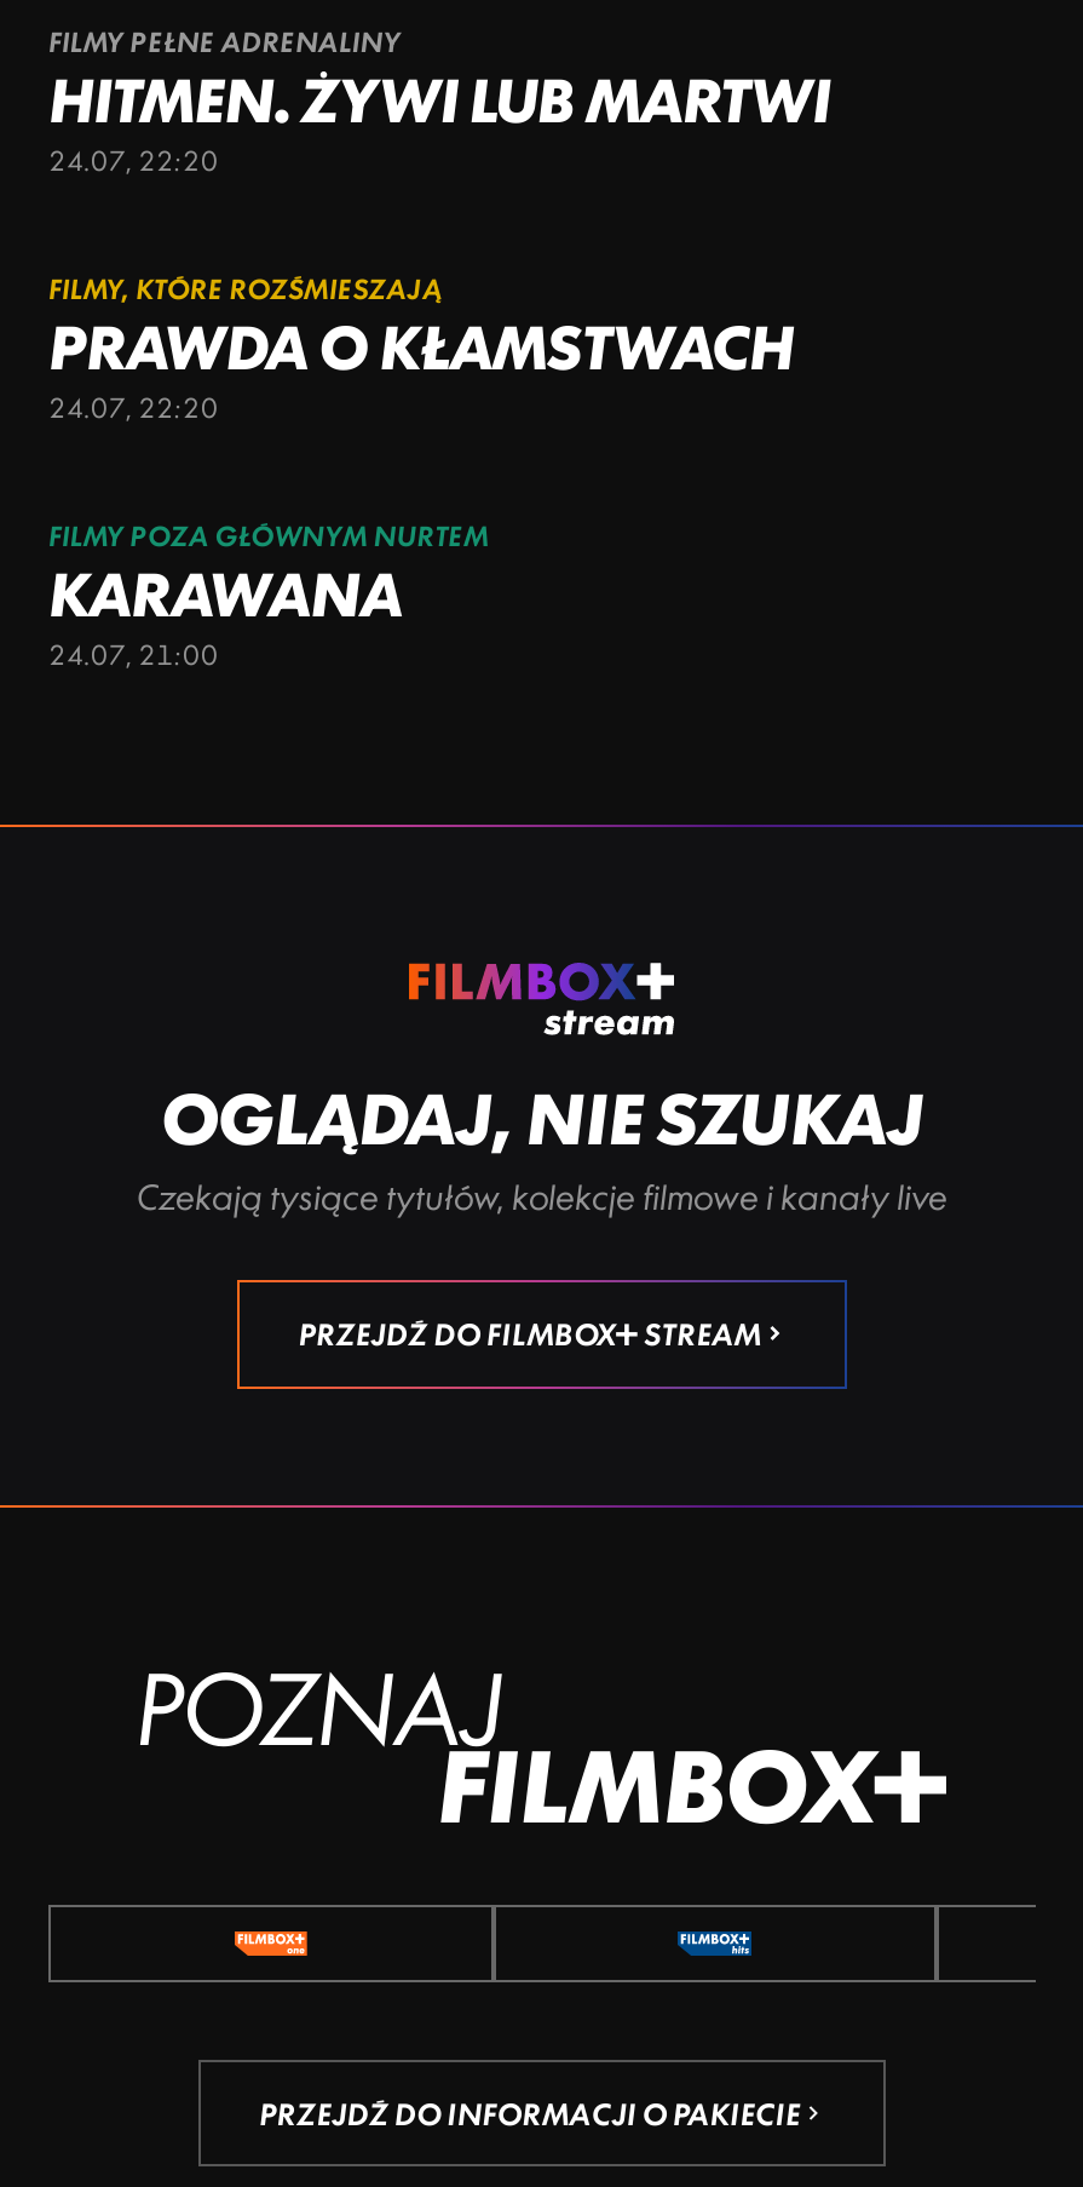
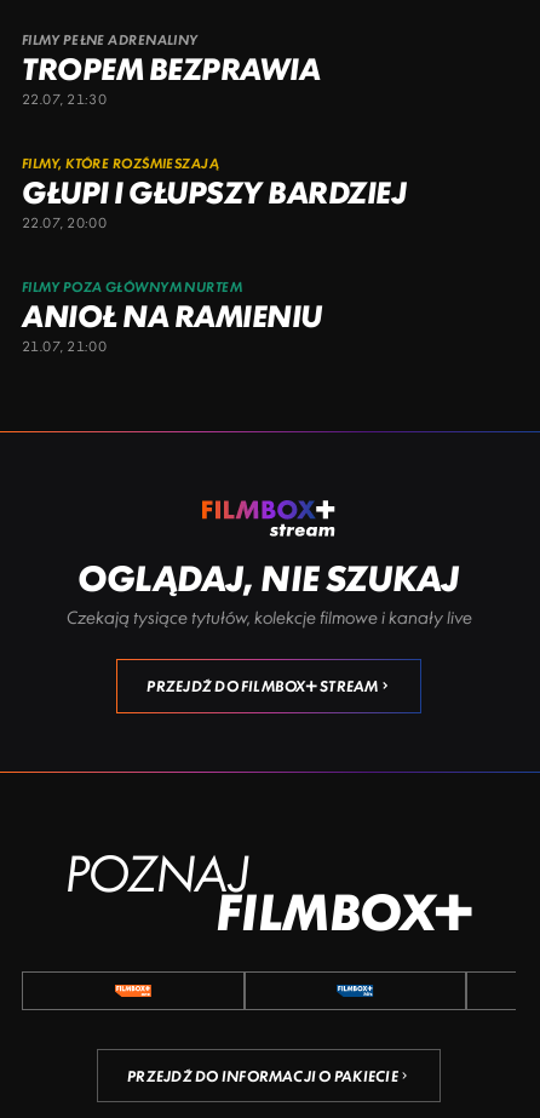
- HITMEN. ŻYWI LUB MARTWI
- 24.07, 22:20
+ TROPEM BEZPRAWIA
+ 22.07, 21:30

- PRAWDA O KŁAMSTWACH
- 24.07, 22:20
+ GŁUPI I GŁUPSZY BARDZIEJ
+ 22.07, 20:00

- KARAWANA
- 24.07, 21:00
+ ANIOŁ NA RAMIENIU
+ 21.07, 21:00
